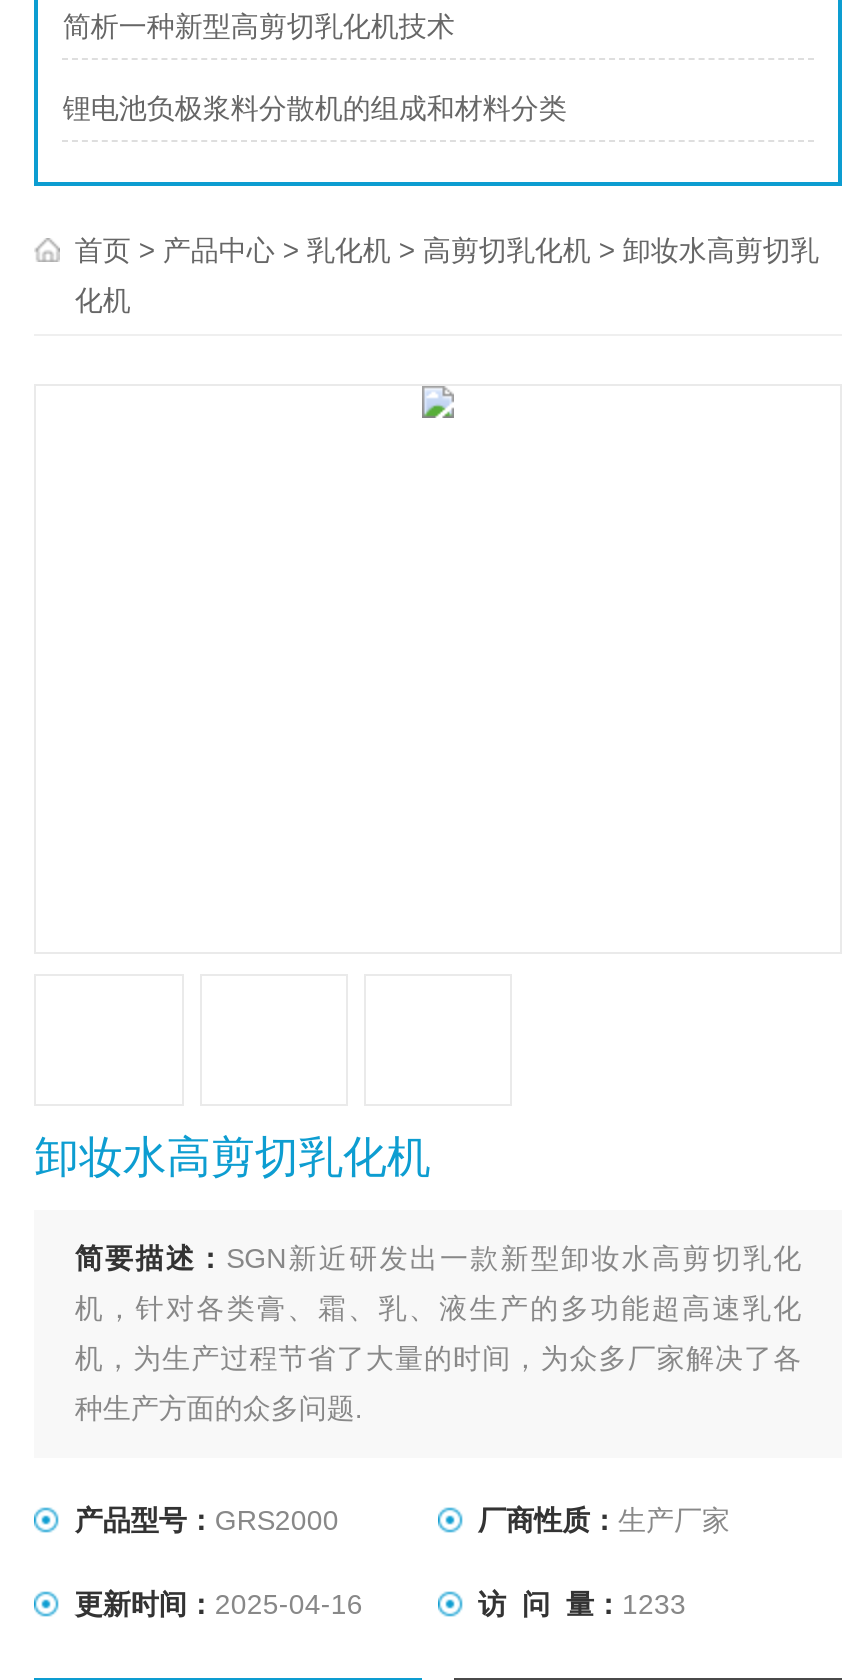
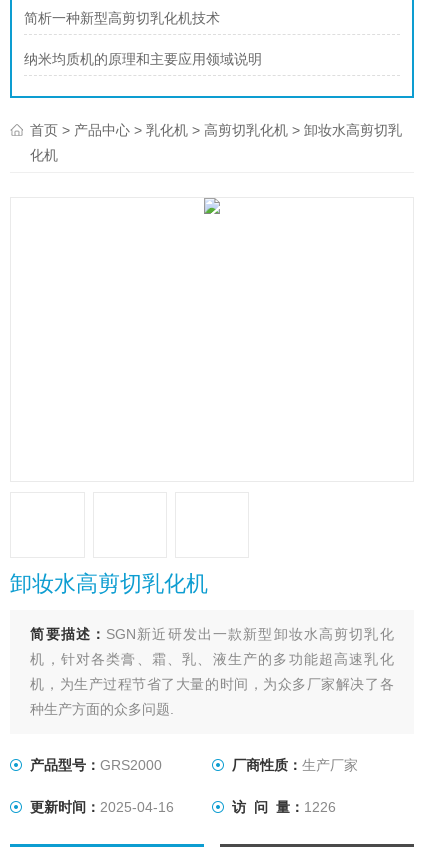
- 锂电池负极浆料分散机的组成和材料分类
+ 纳米均质机的原理和主要应用领域说明

- 访 问 量：1233
+ 访 问 量：1226
